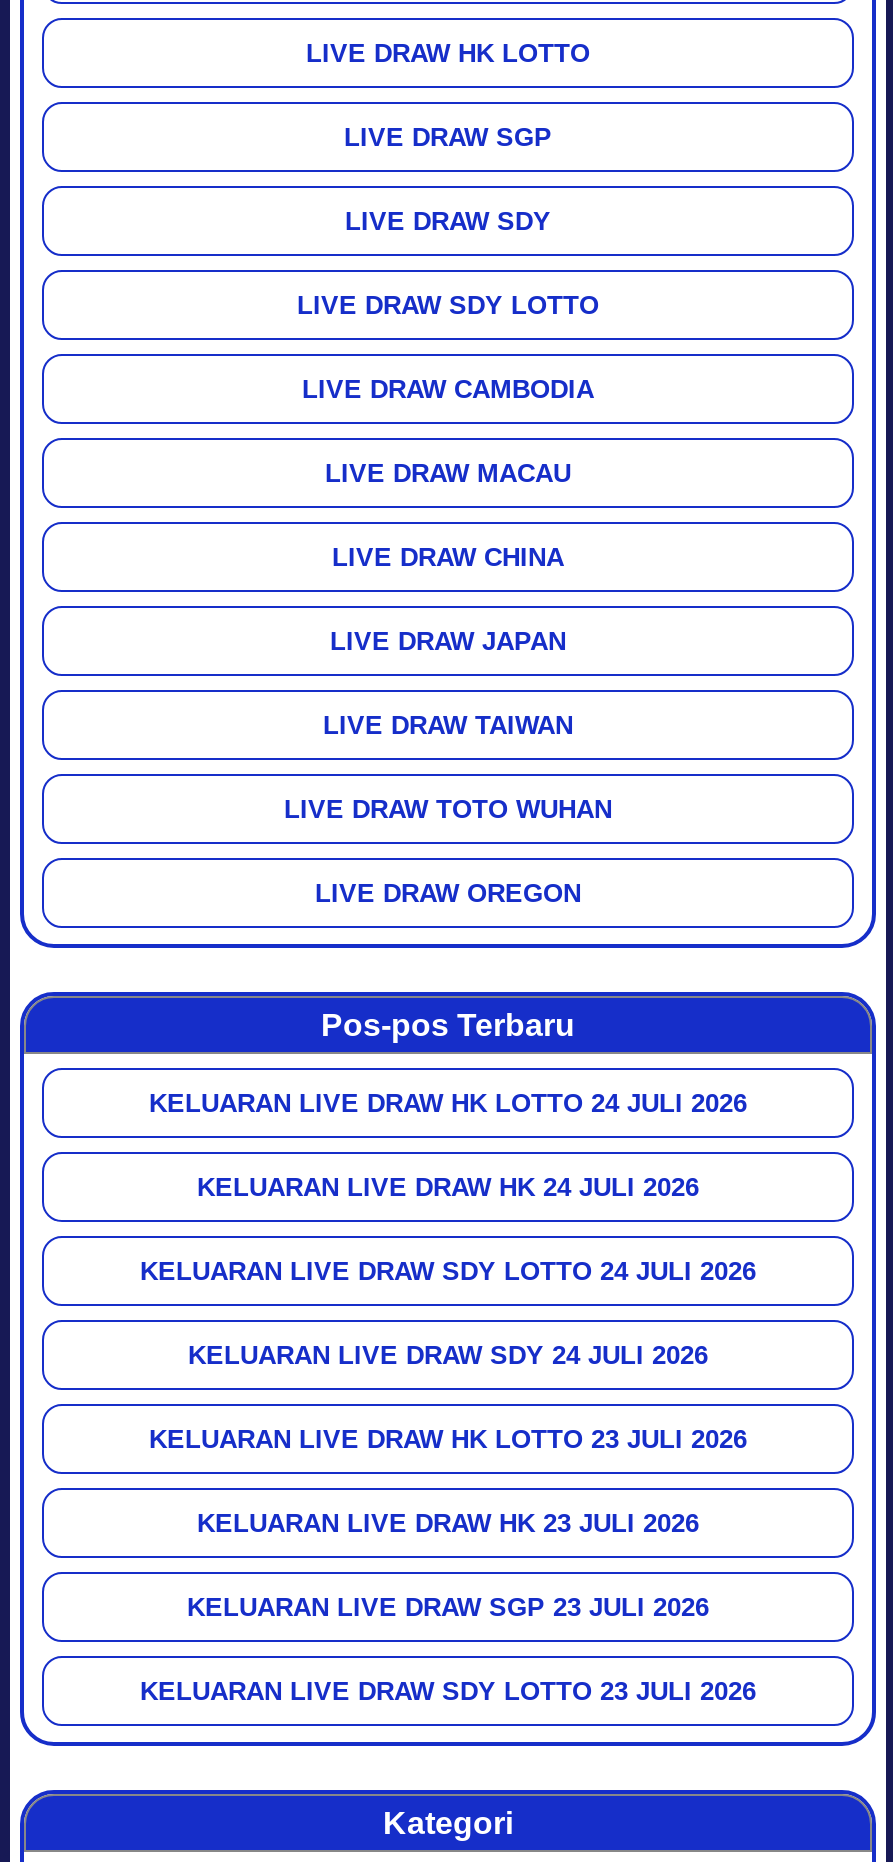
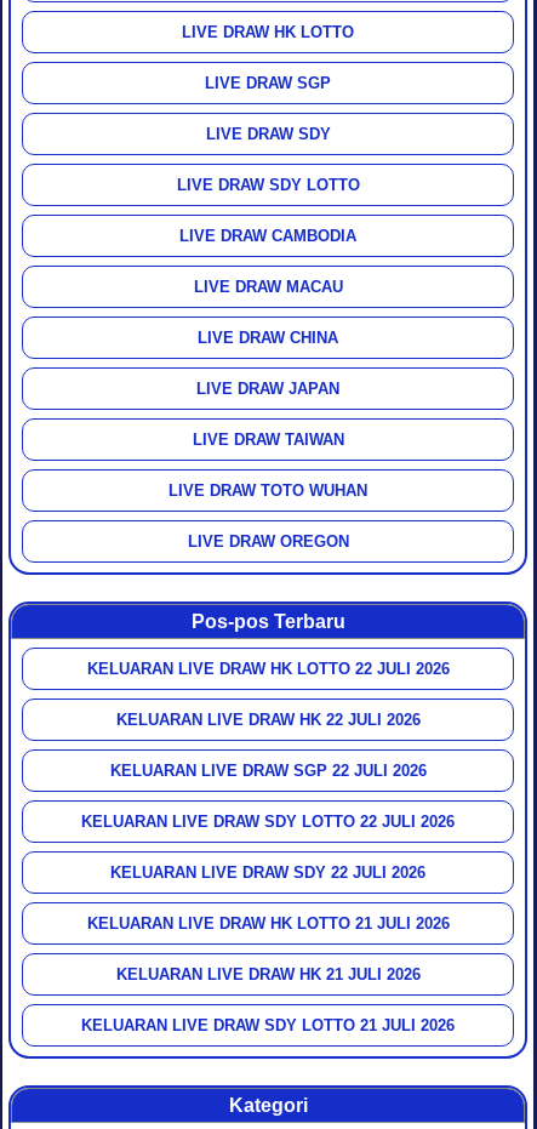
- KELUARAN LIVE DRAW HK LOTTO 24 JULI 2026
+ KELUARAN LIVE DRAW HK LOTTO 22 JULI 2026

- KELUARAN LIVE DRAW HK 24 JULI 2026
+ KELUARAN LIVE DRAW HK 22 JULI 2026

- KELUARAN LIVE DRAW SDY LOTTO 24 JULI 2026
+ KELUARAN LIVE DRAW SGP 22 JULI 2026

- KELUARAN LIVE DRAW SDY 24 JULI 2026
+ KELUARAN LIVE DRAW SDY LOTTO 22 JULI 2026

- KELUARAN LIVE DRAW HK LOTTO 23 JULI 2026
+ KELUARAN LIVE DRAW SDY 22 JULI 2026

- KELUARAN LIVE DRAW HK 23 JULI 2026
+ KELUARAN LIVE DRAW HK LOTTO 21 JULI 2026

- KELUARAN LIVE DRAW SGP 23 JULI 2026
+ KELUARAN LIVE DRAW HK 21 JULI 2026

- KELUARAN LIVE DRAW SDY LOTTO 23 JULI 2026
+ KELUARAN LIVE DRAW SDY LOTTO 21 JULI 2026
